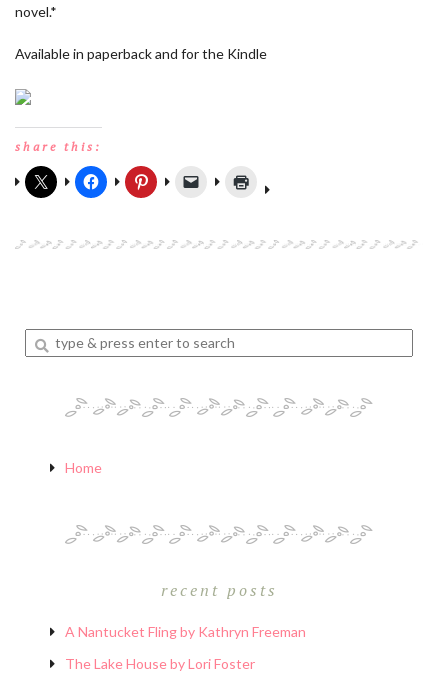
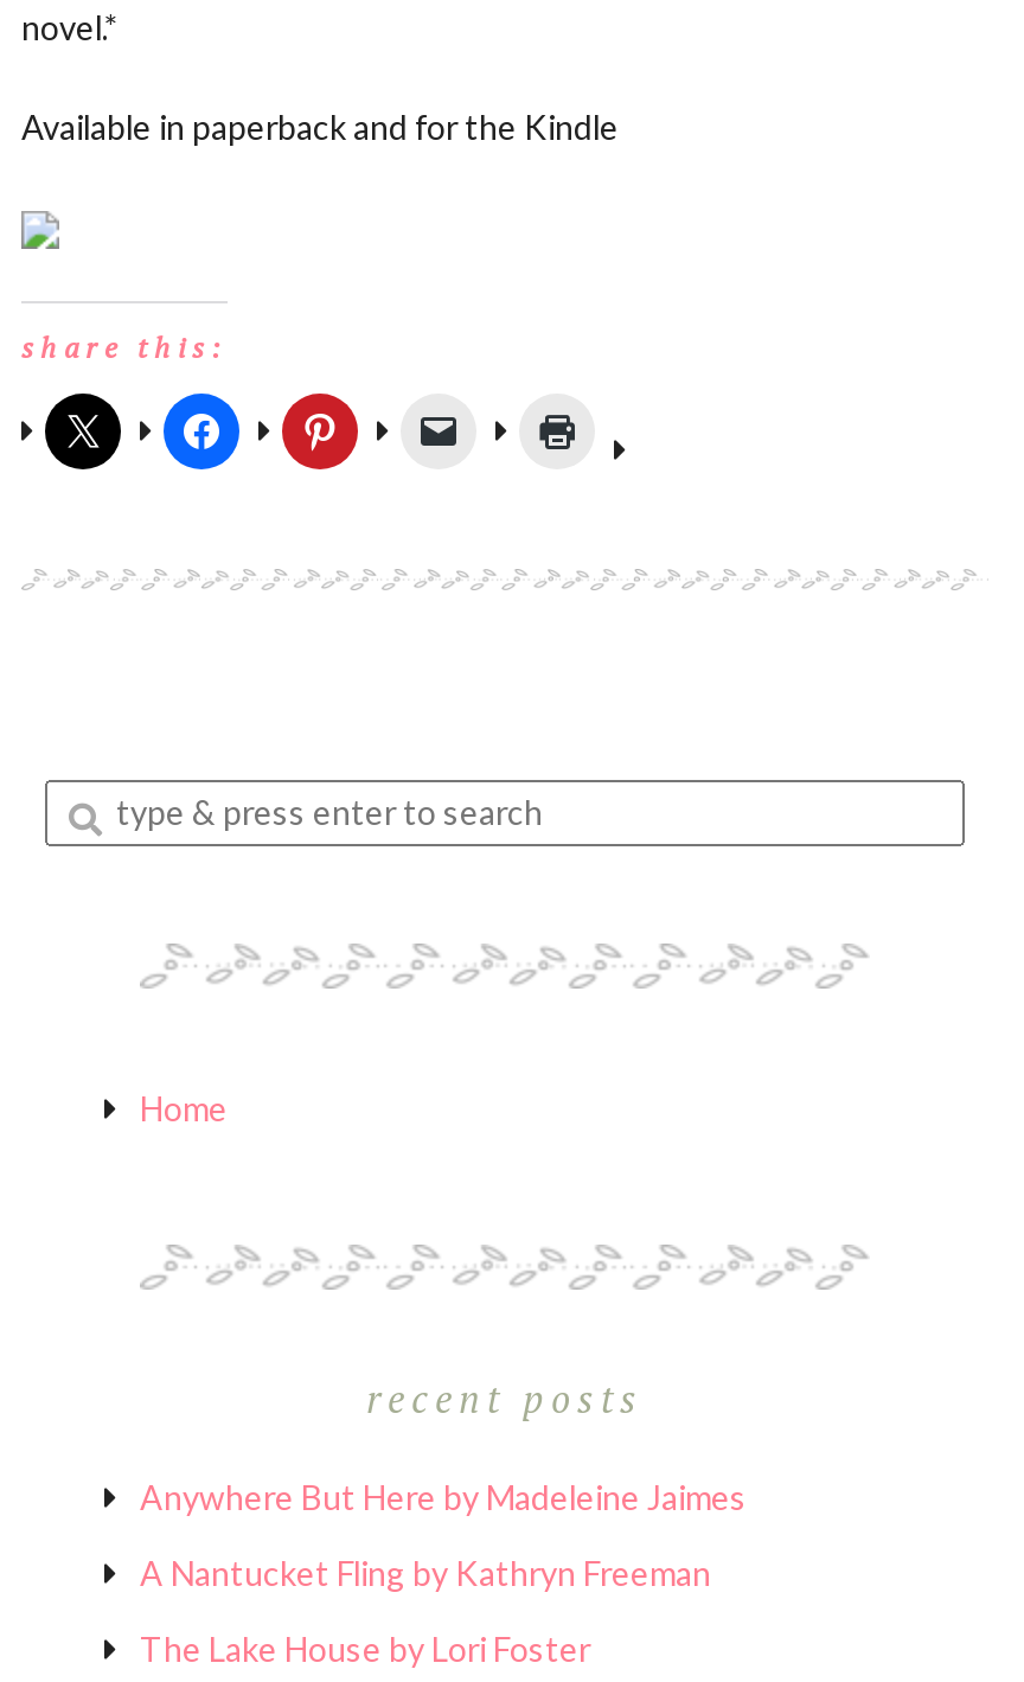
+ Anywhere But Here by Madeleine Jaimes
